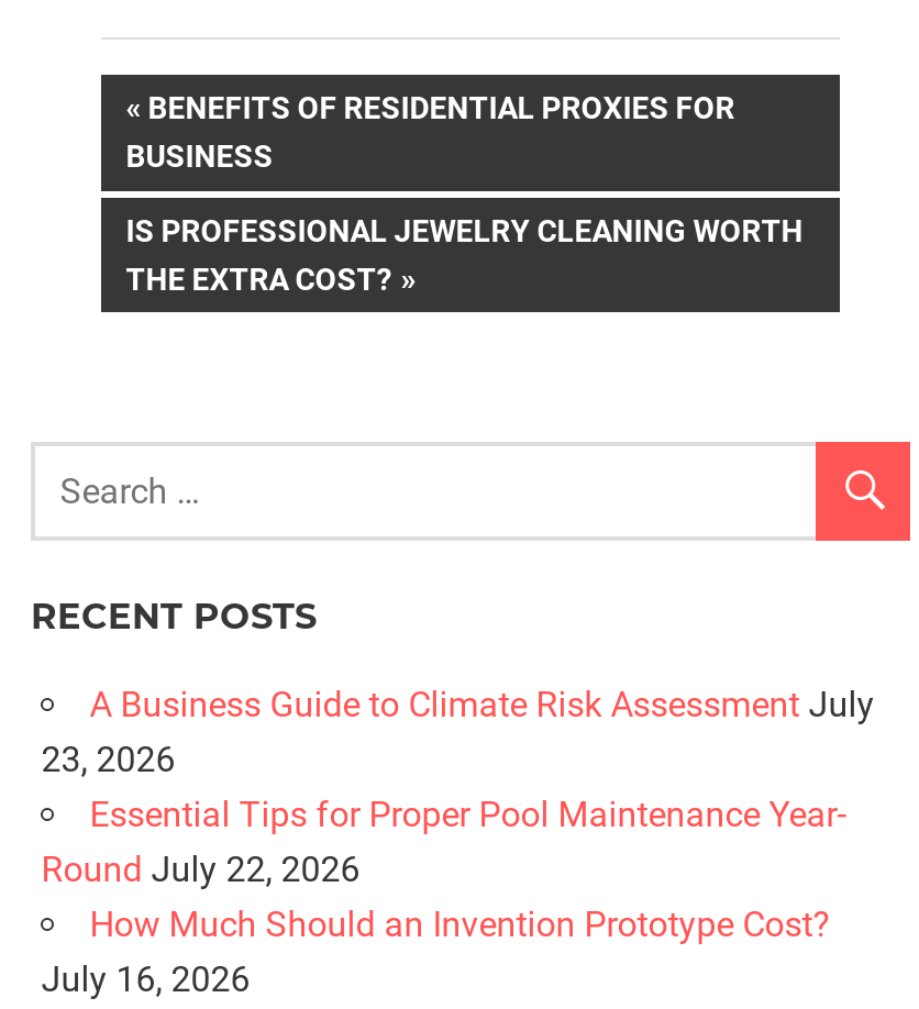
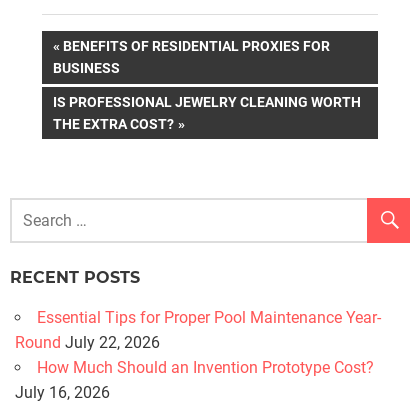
- A Business Guide to Climate Risk Assessment July
- 23, 2026
